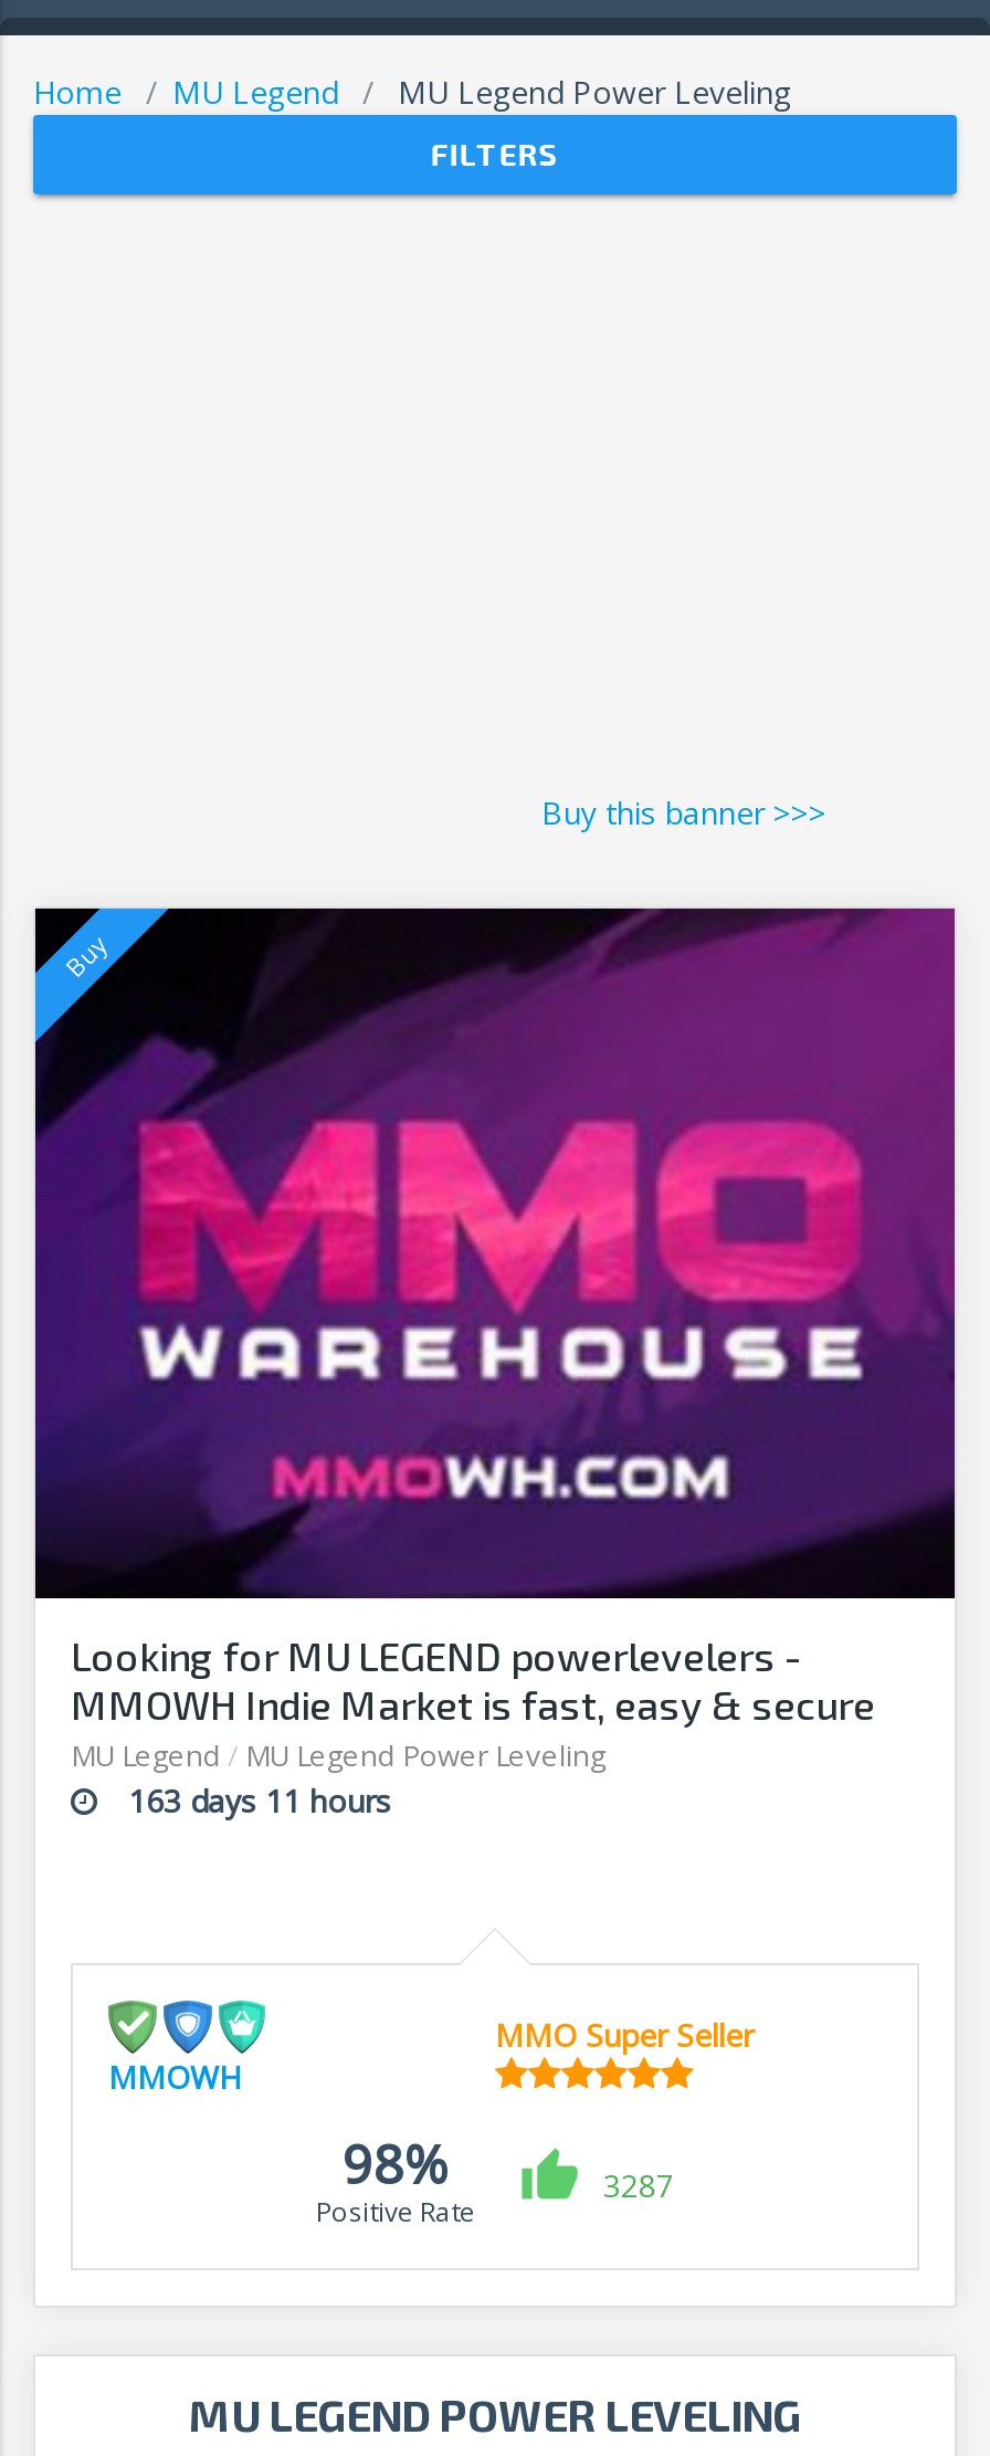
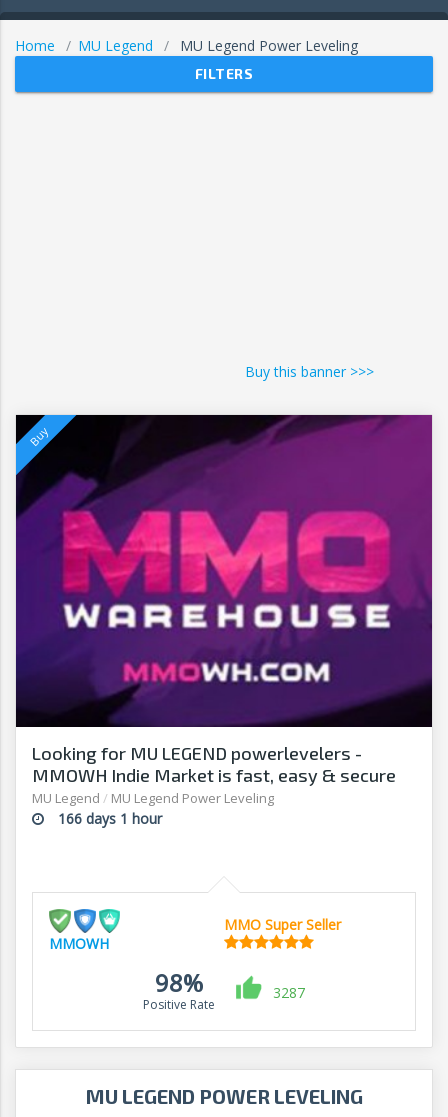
- 163 days 11 hours
+ 166 days 1 hour
